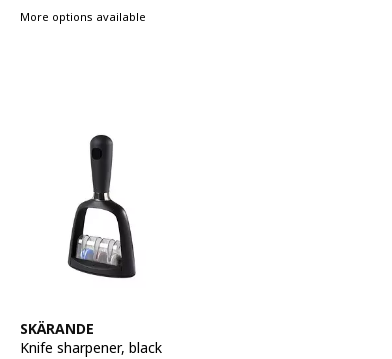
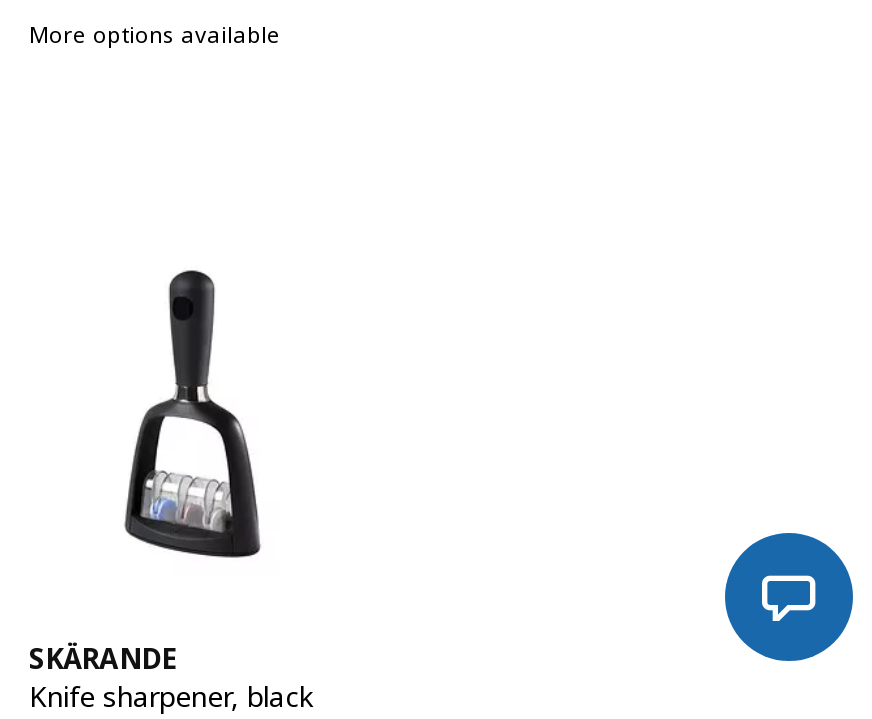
+ [image]
